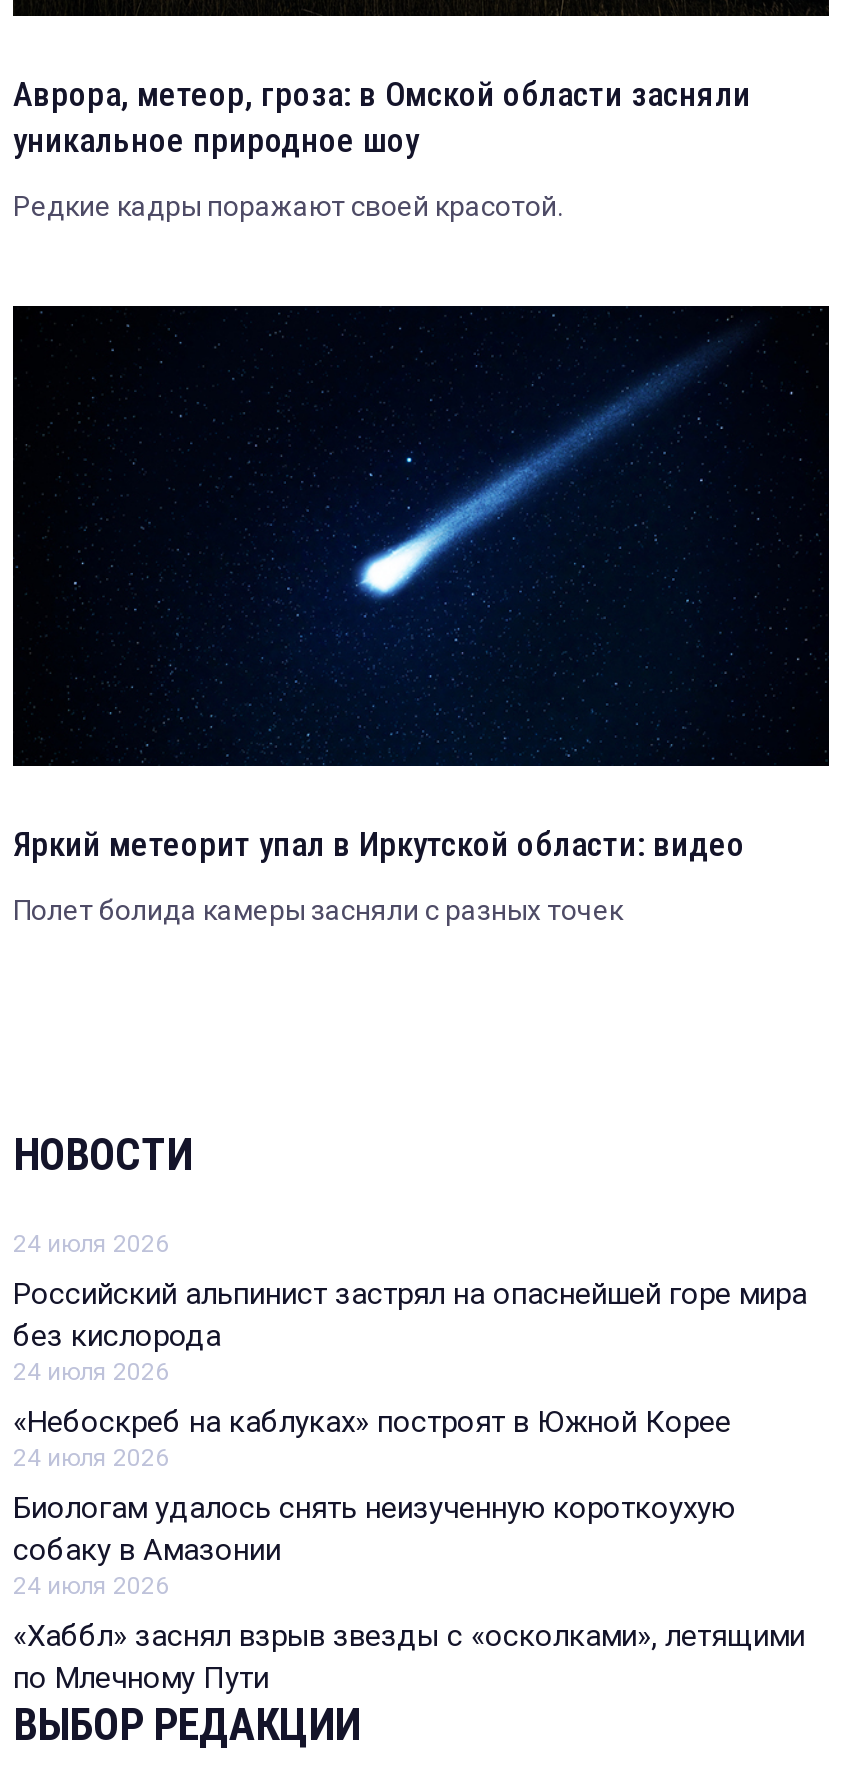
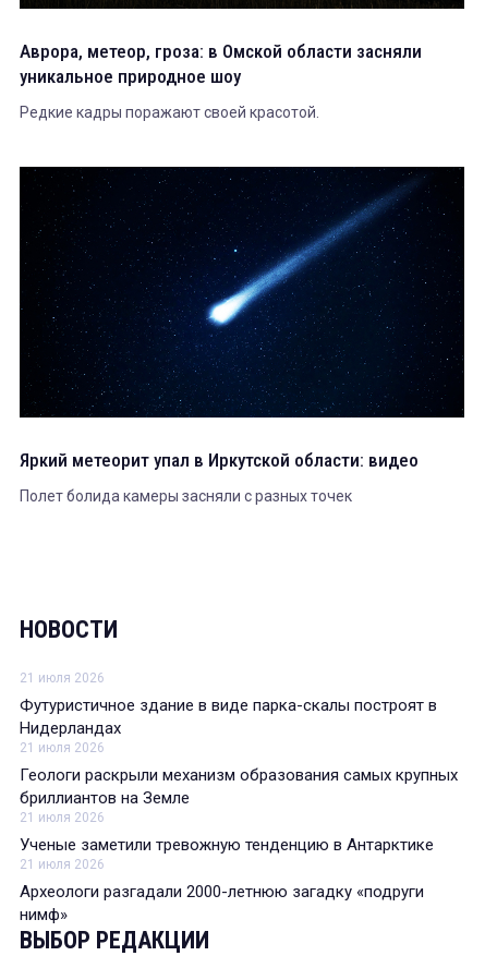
- 24 июля 2026
+ 21 июля 2026

- Российский альпинист застрял на опаснейшей горе мира
- без кислорода
- 24 июля 2026
+ Футуристичное здание в виде парка-скалы построят в
+ Нидерландах
+ 21 июля 2026

- «Небоскреб на каблуках» построят в Южной Корее
- 24 июля 2026
+ Геологи раскрыли механизм образования самых крупных
+ бриллиантов на Земле
+ 21 июля 2026

- Биологам удалось снять неизученную короткоухую
- собаку в Амазонии
- 24 июля 2026
+ Ученые заметили тревожную тенденцию в Антарктике
+ 21 июля 2026

- «Хаббл» заснял взрыв звезды с «осколками», летящими
- по Млечному Пути
+ Археологи разгадали 2000-летнюю загадку «подруги
+ нимф»
